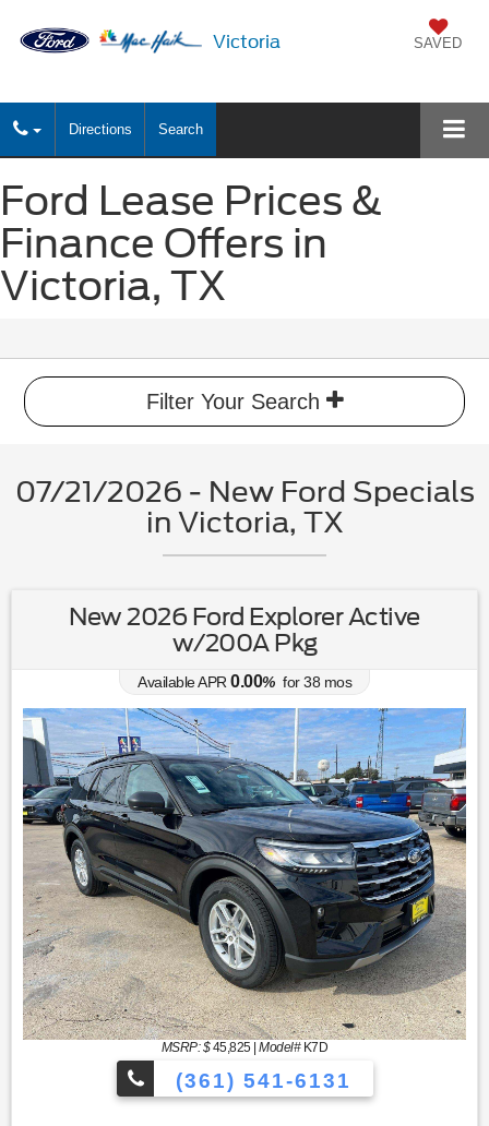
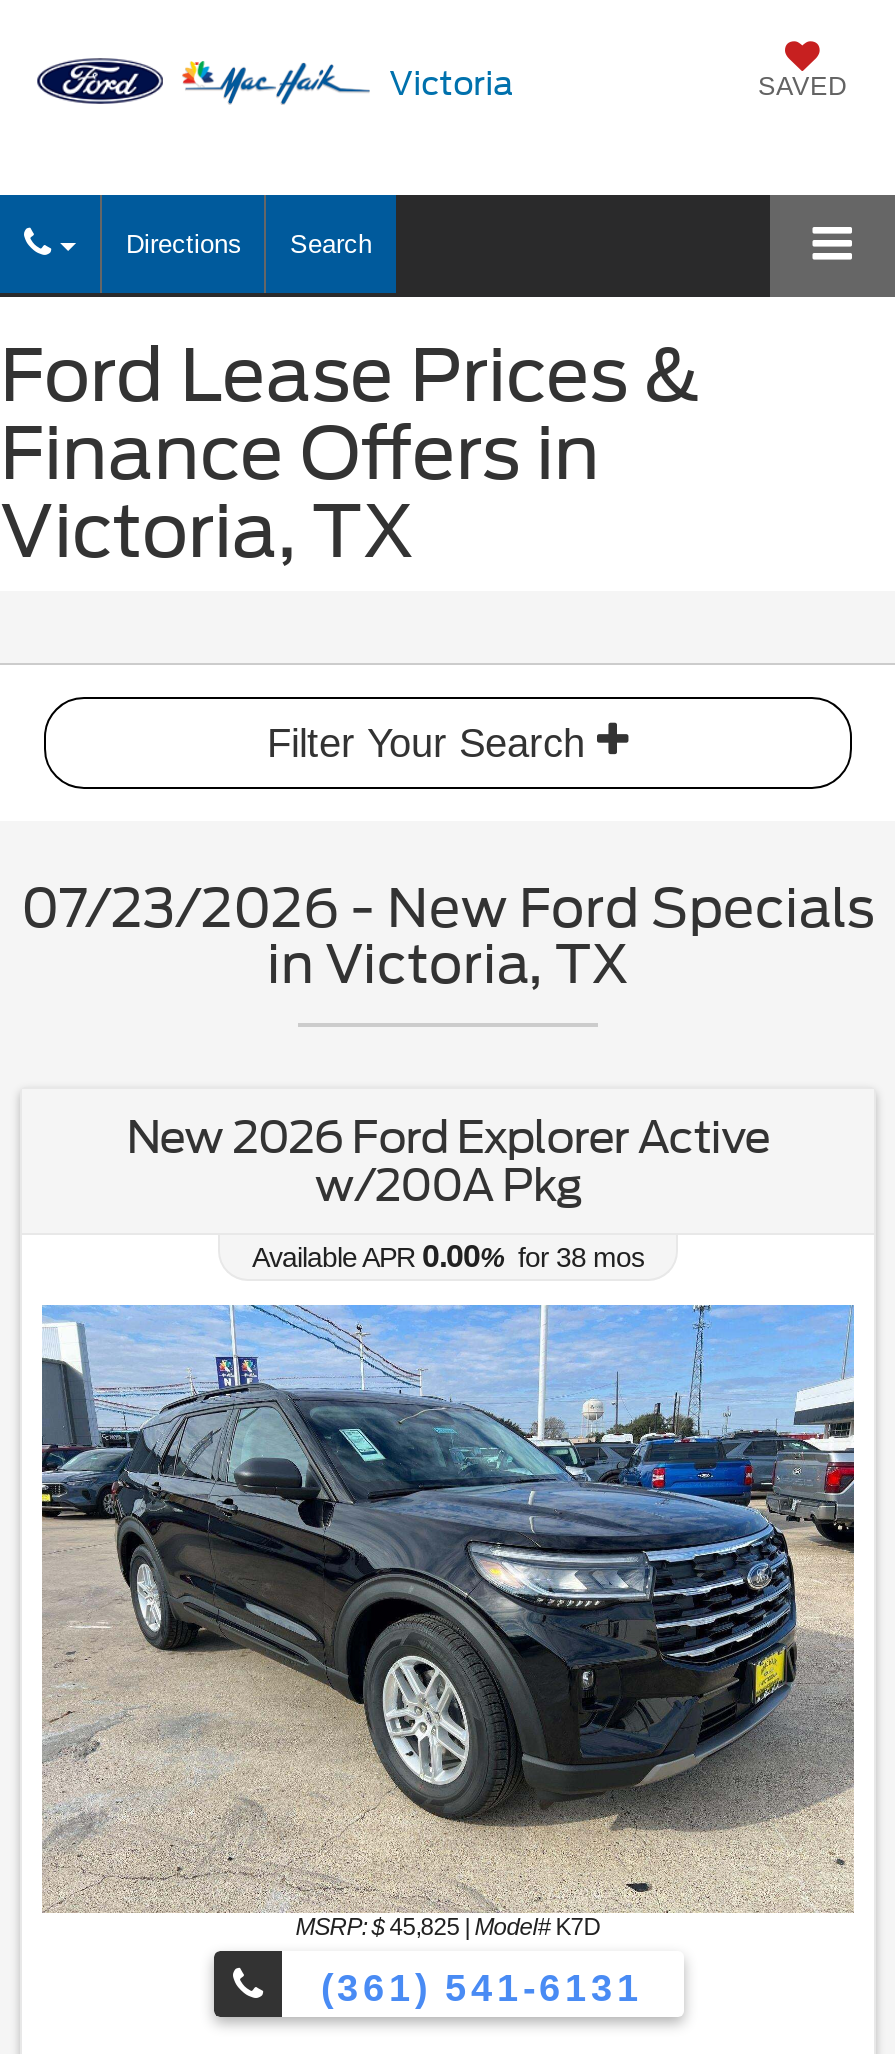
- 07/21/2026 - New Ford Specials
+ 07/23/2026 - New Ford Specials
